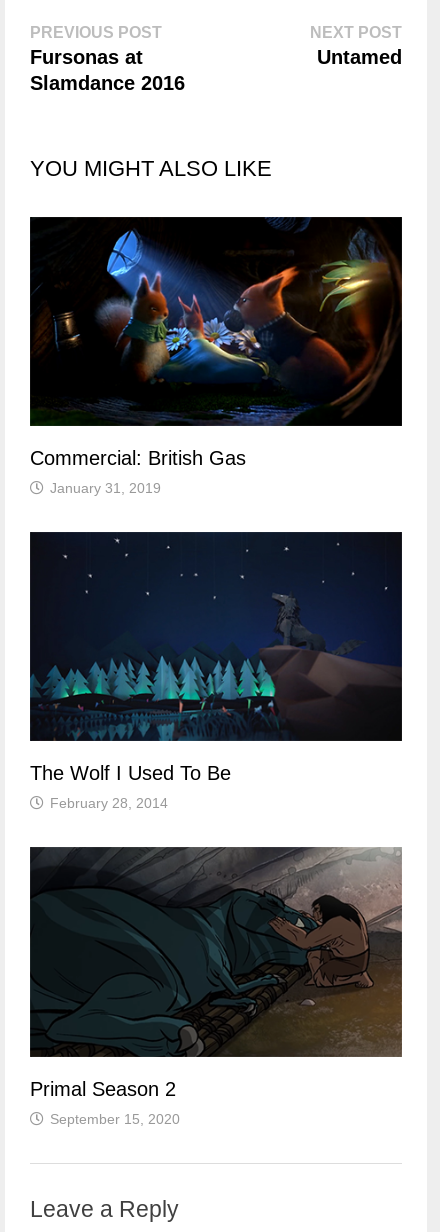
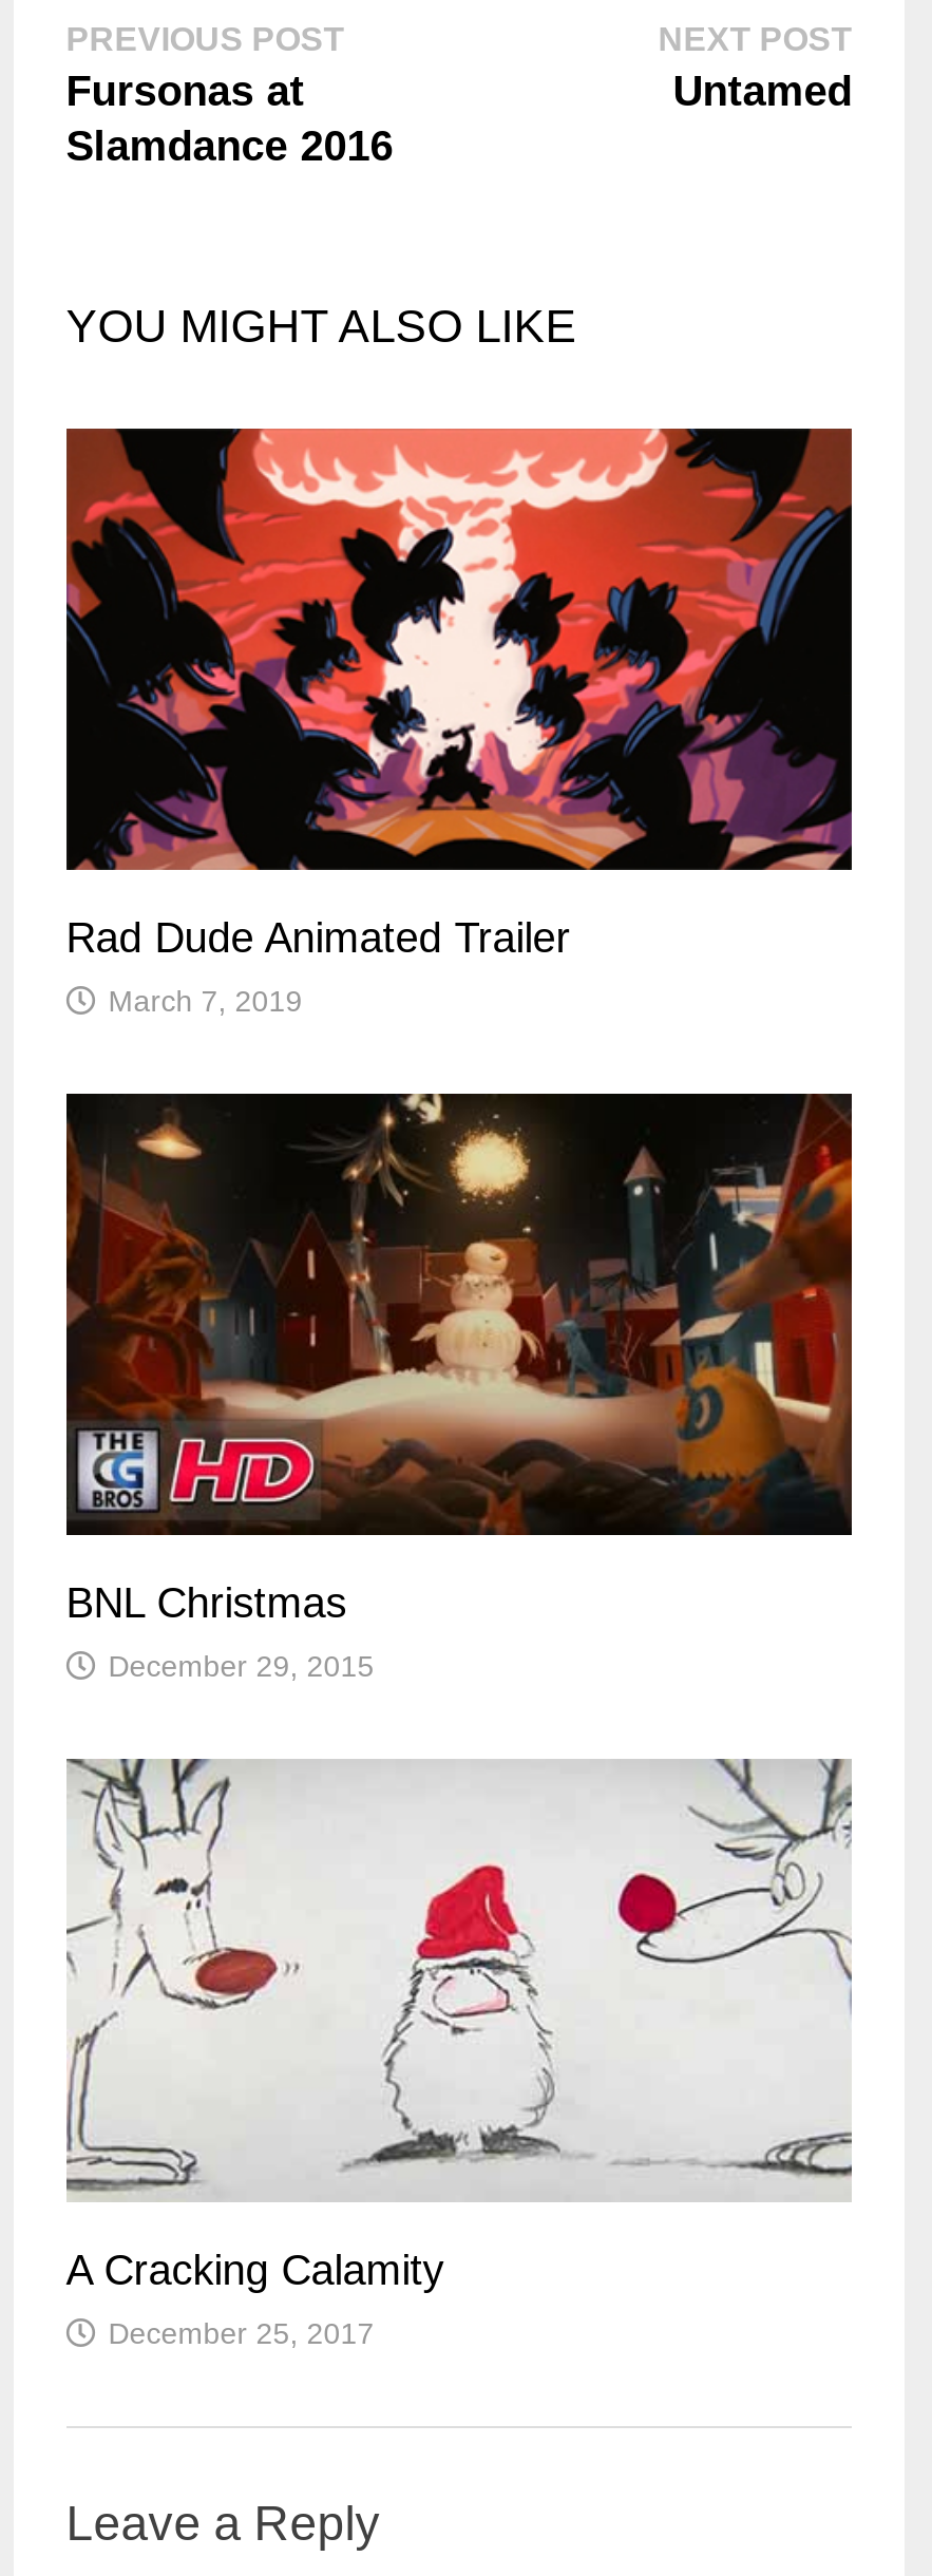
- [image]
- Commercial: British Gas
+ [image]
+ Rad Dude Animated Trailer

- January 31, 2019
+ March 7, 2019

- [image]
- The Wolf I Used To Be
+ [image]
+ BNL Christmas

- February 28, 2014
+ December 29, 2015

- [image]
- Primal Season 2
+ [image]
+ A Cracking Calamity

- September 15, 2020
+ December 25, 2017
